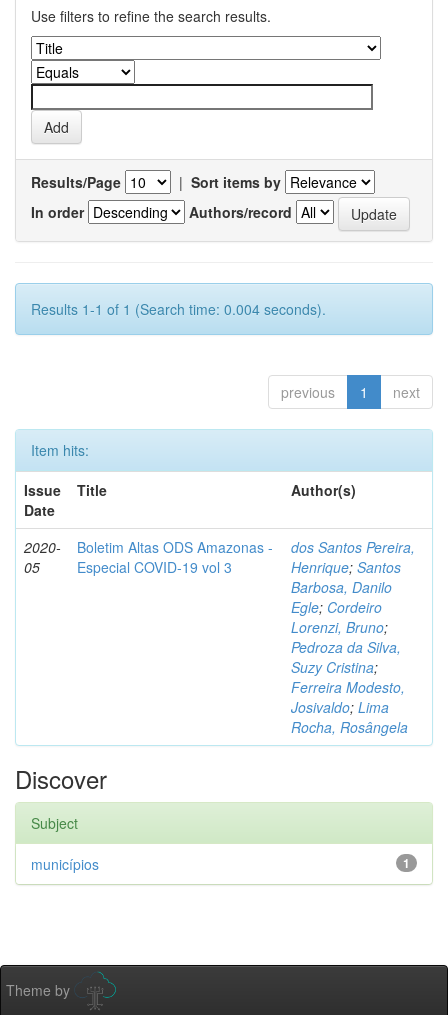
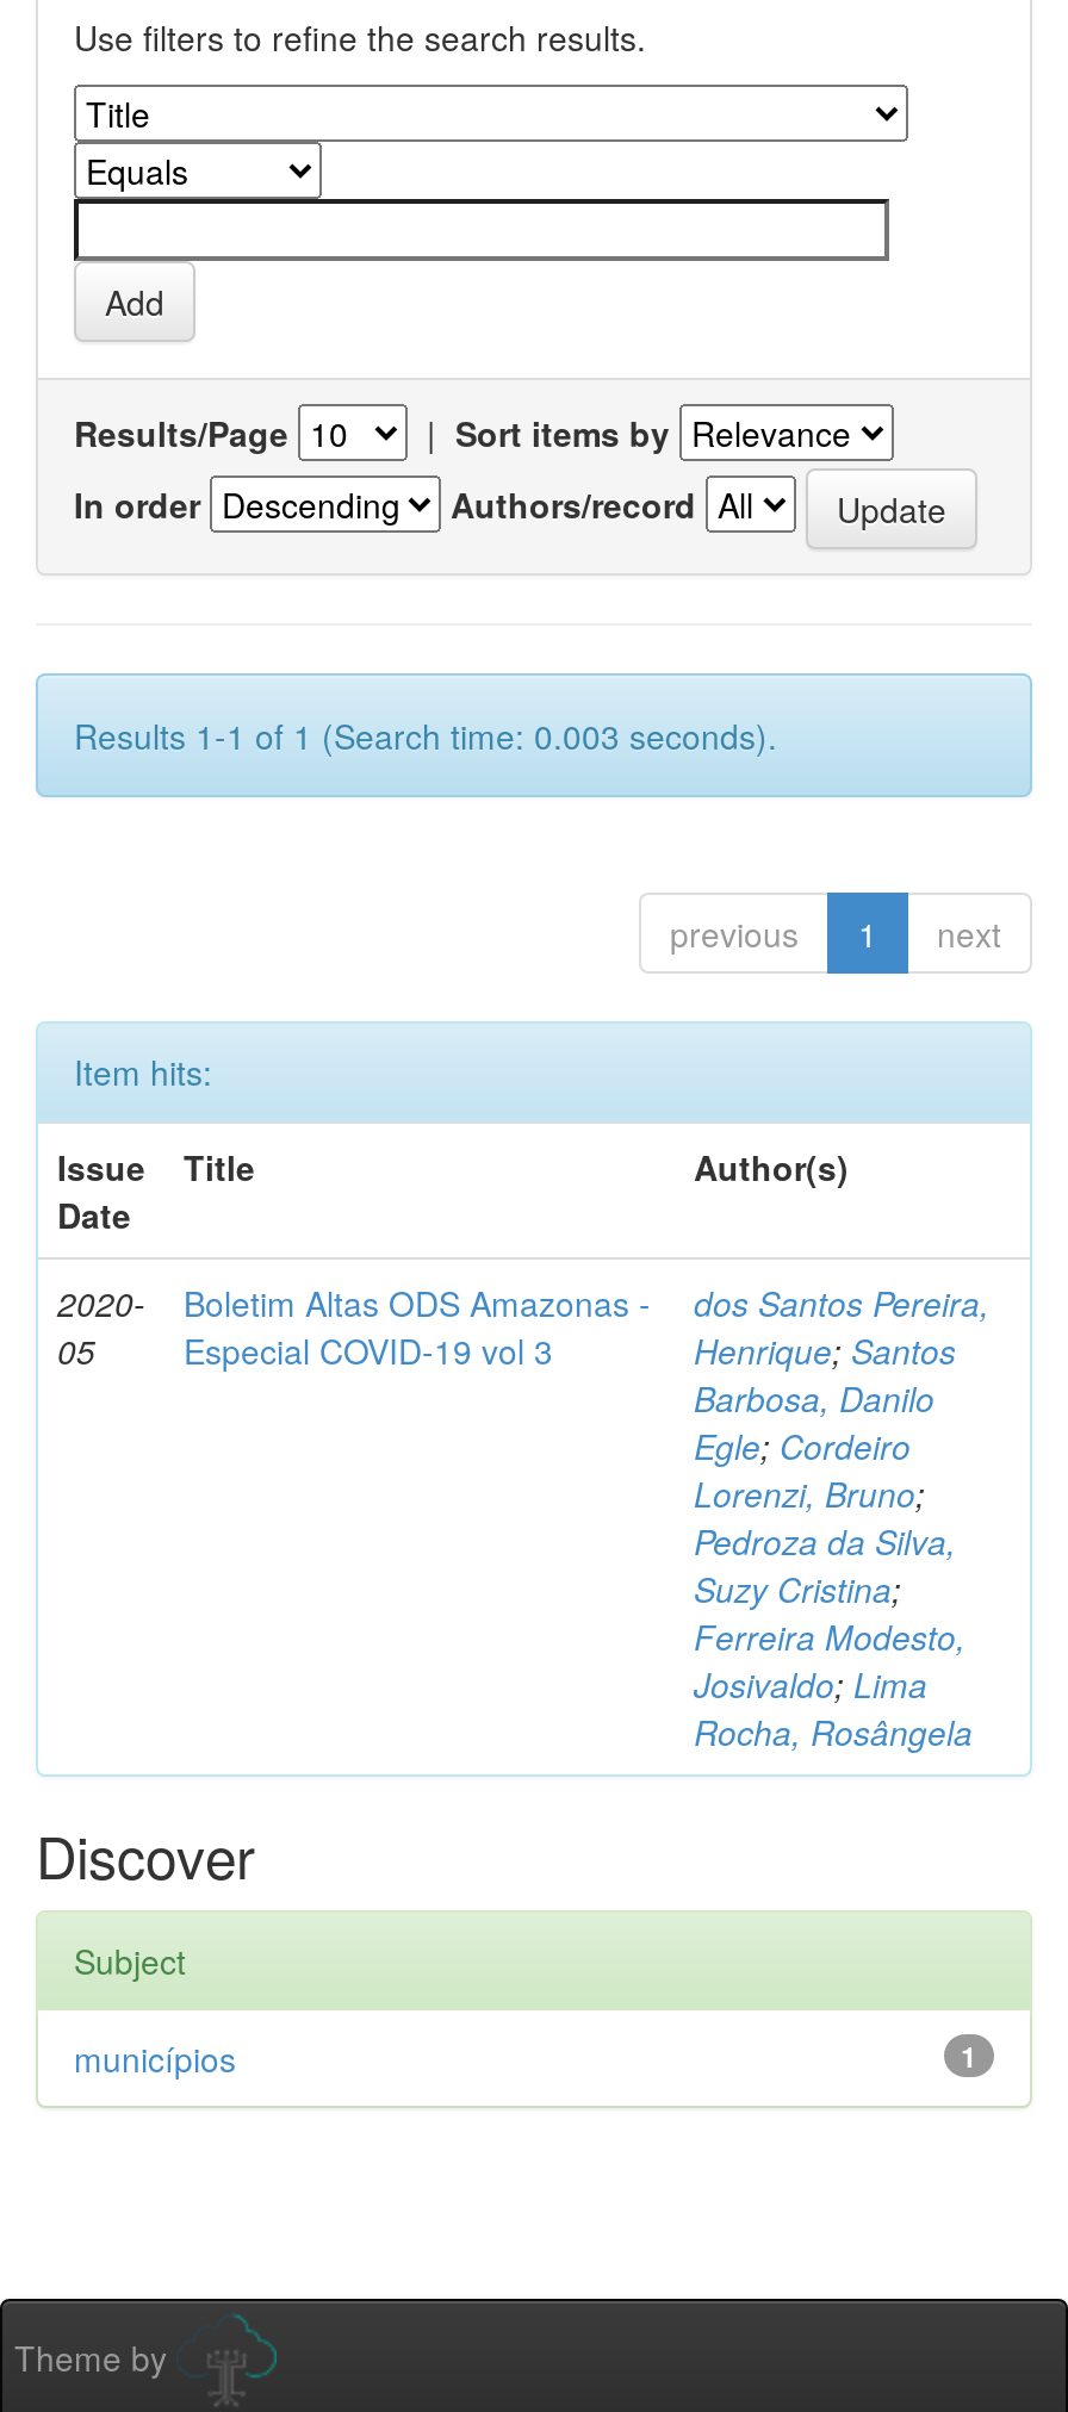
- Results 1-1 of 1 (Search time: 0.004 seconds).
+ Results 1-1 of 1 (Search time: 0.003 seconds).
